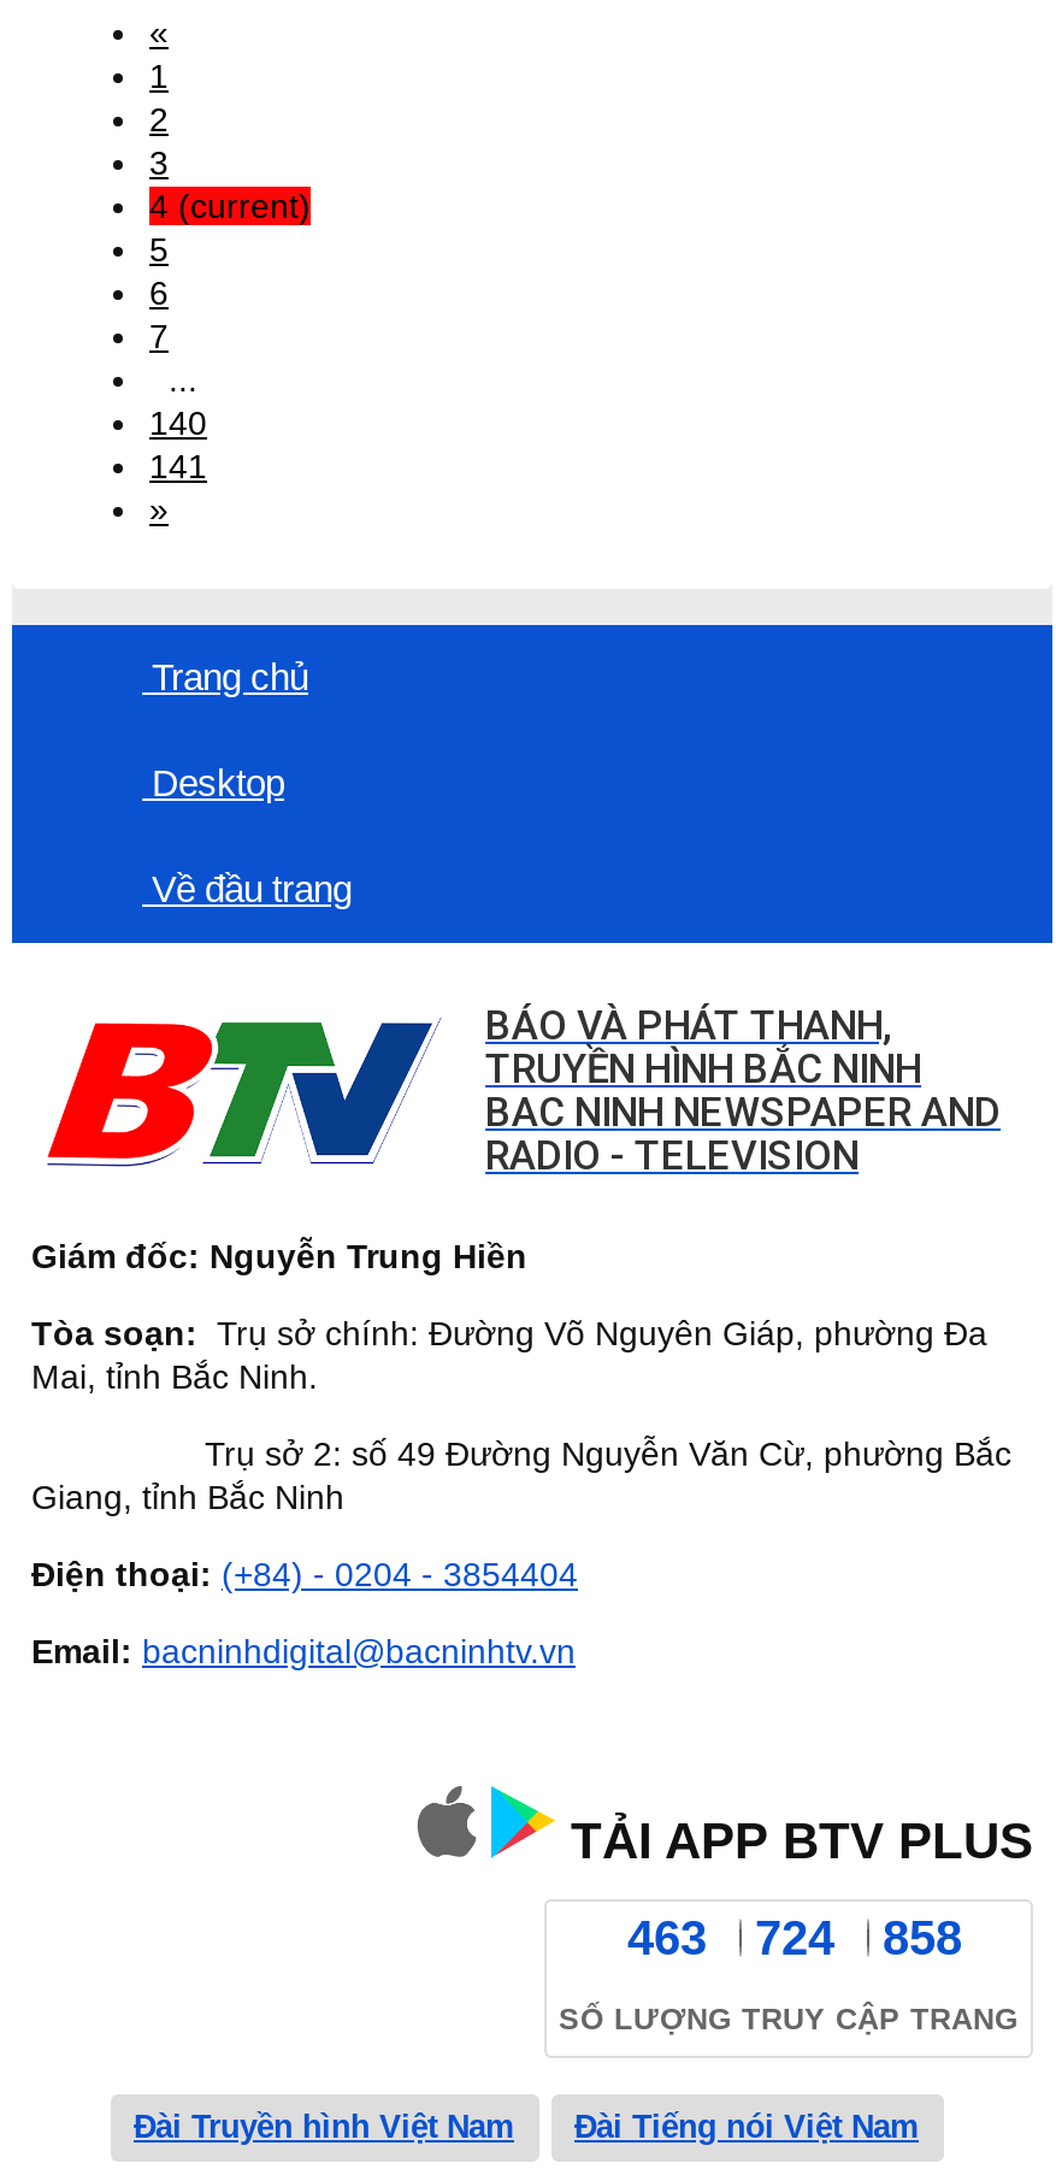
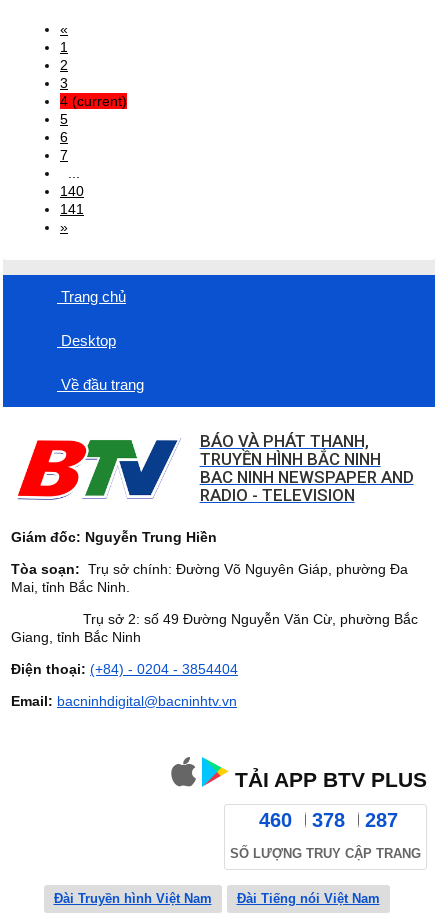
- 463
+ 460

- 724
+ 378

- 858
+ 287
